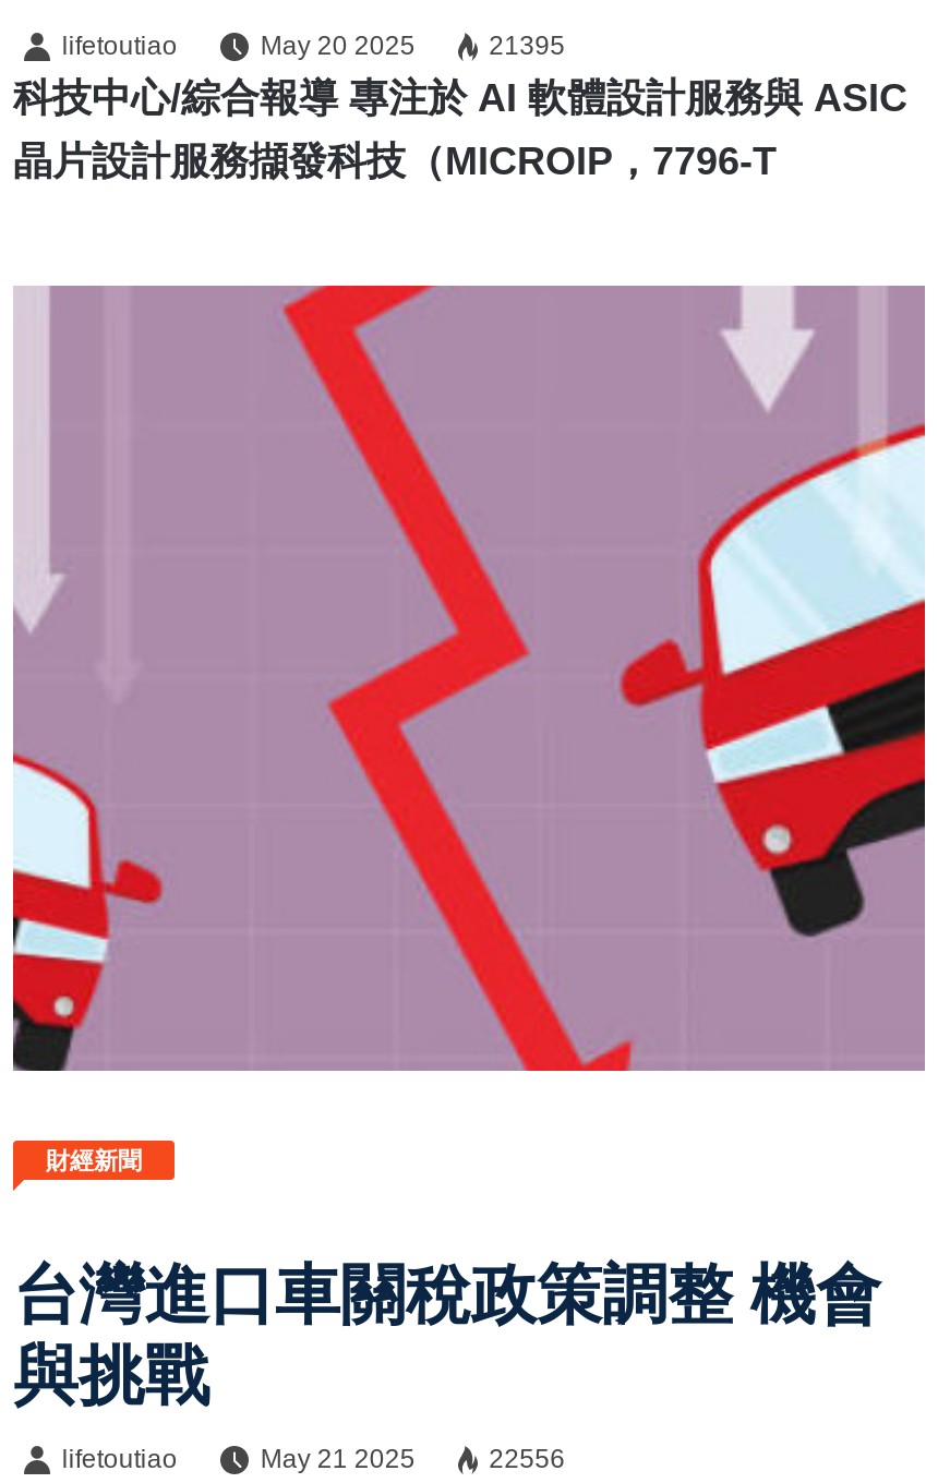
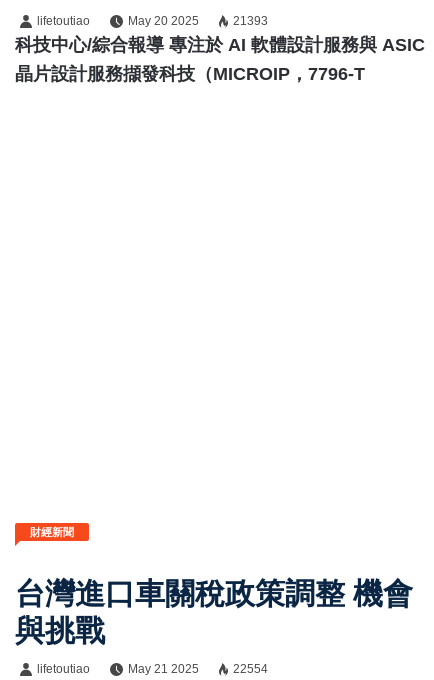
- 21395
+ 21393

- [image]

- 22556
+ 22554
